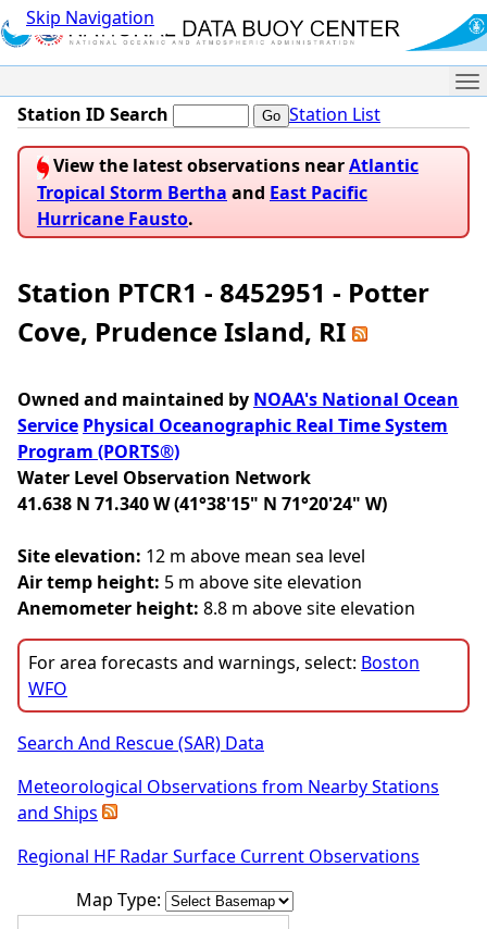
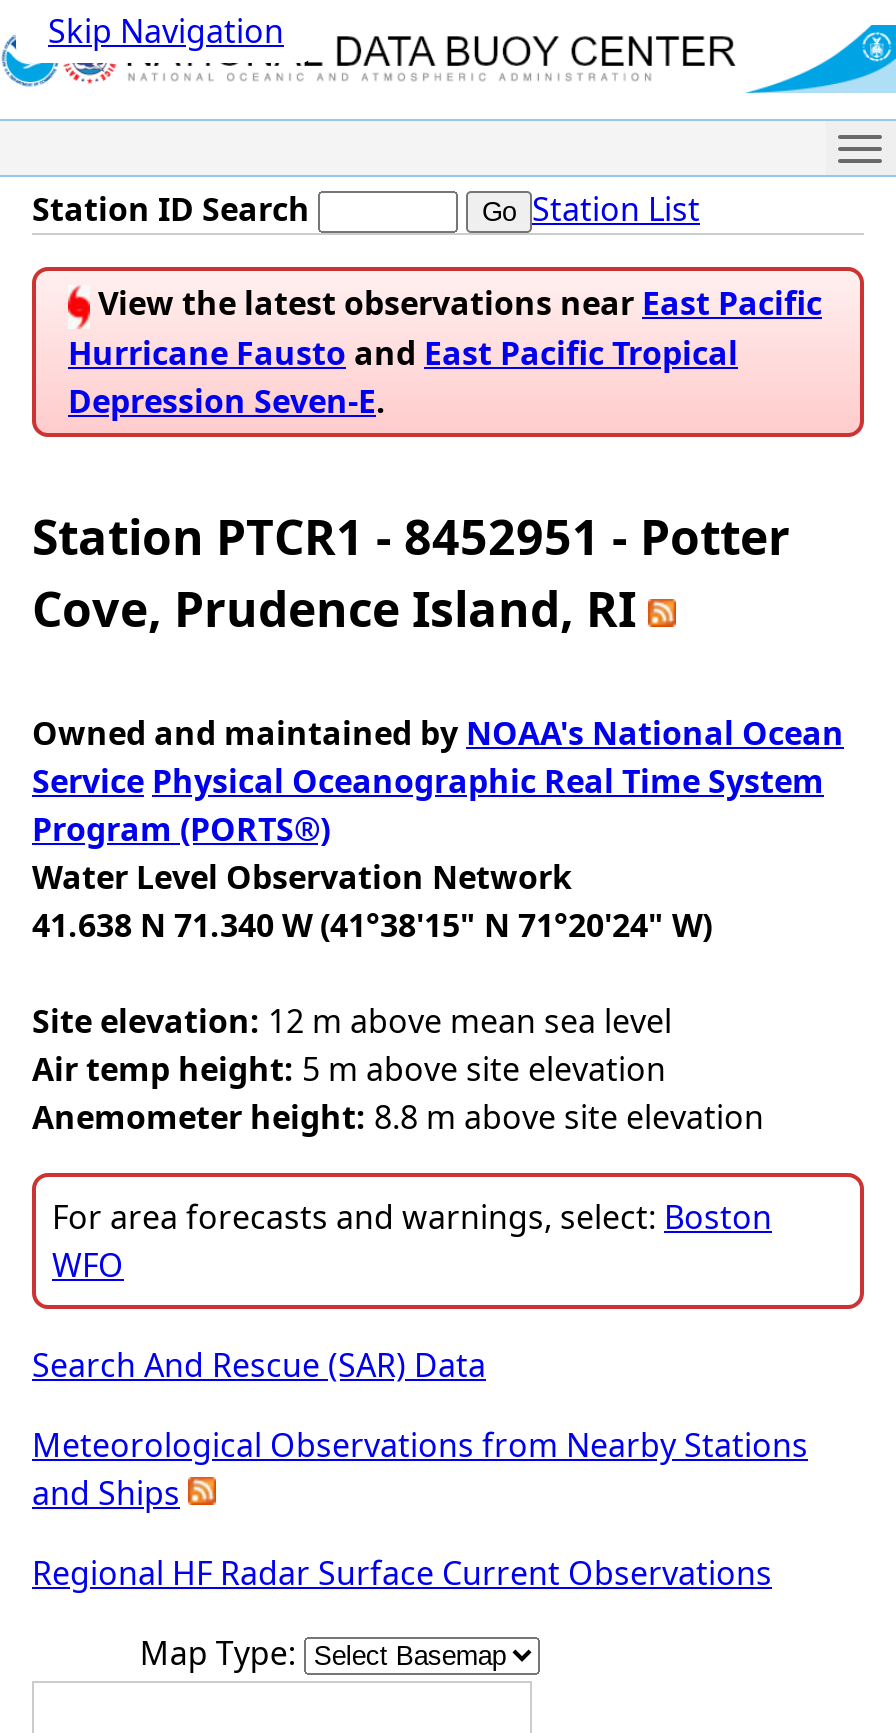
- View the latest observations near Atlantic
- Tropical Storm Bertha and East Pacific
- Hurricane Fausto.
+ View the latest observations near East Pacific
+ Hurricane Fausto and East Pacific Tropical
+ Depression Seven-E.
